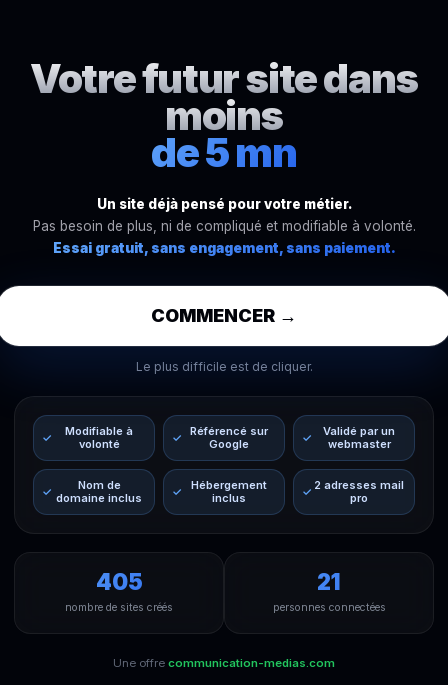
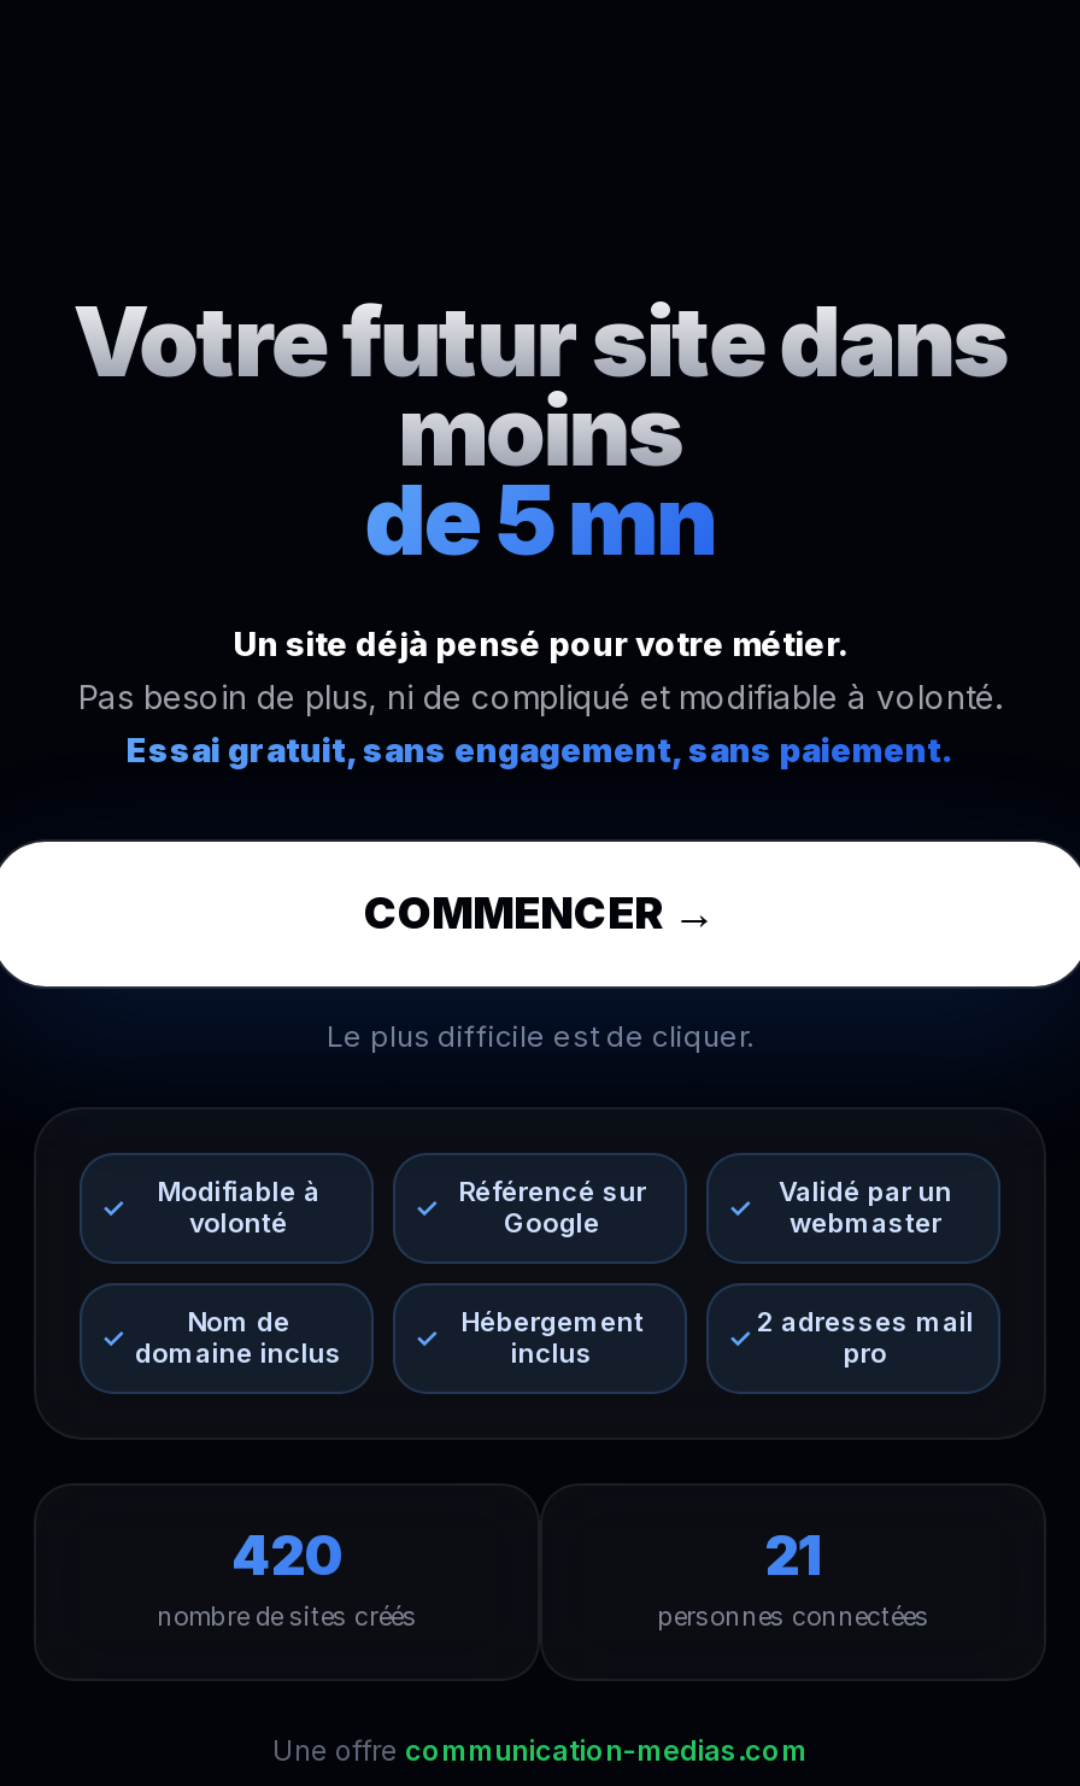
- 405
+ 420
